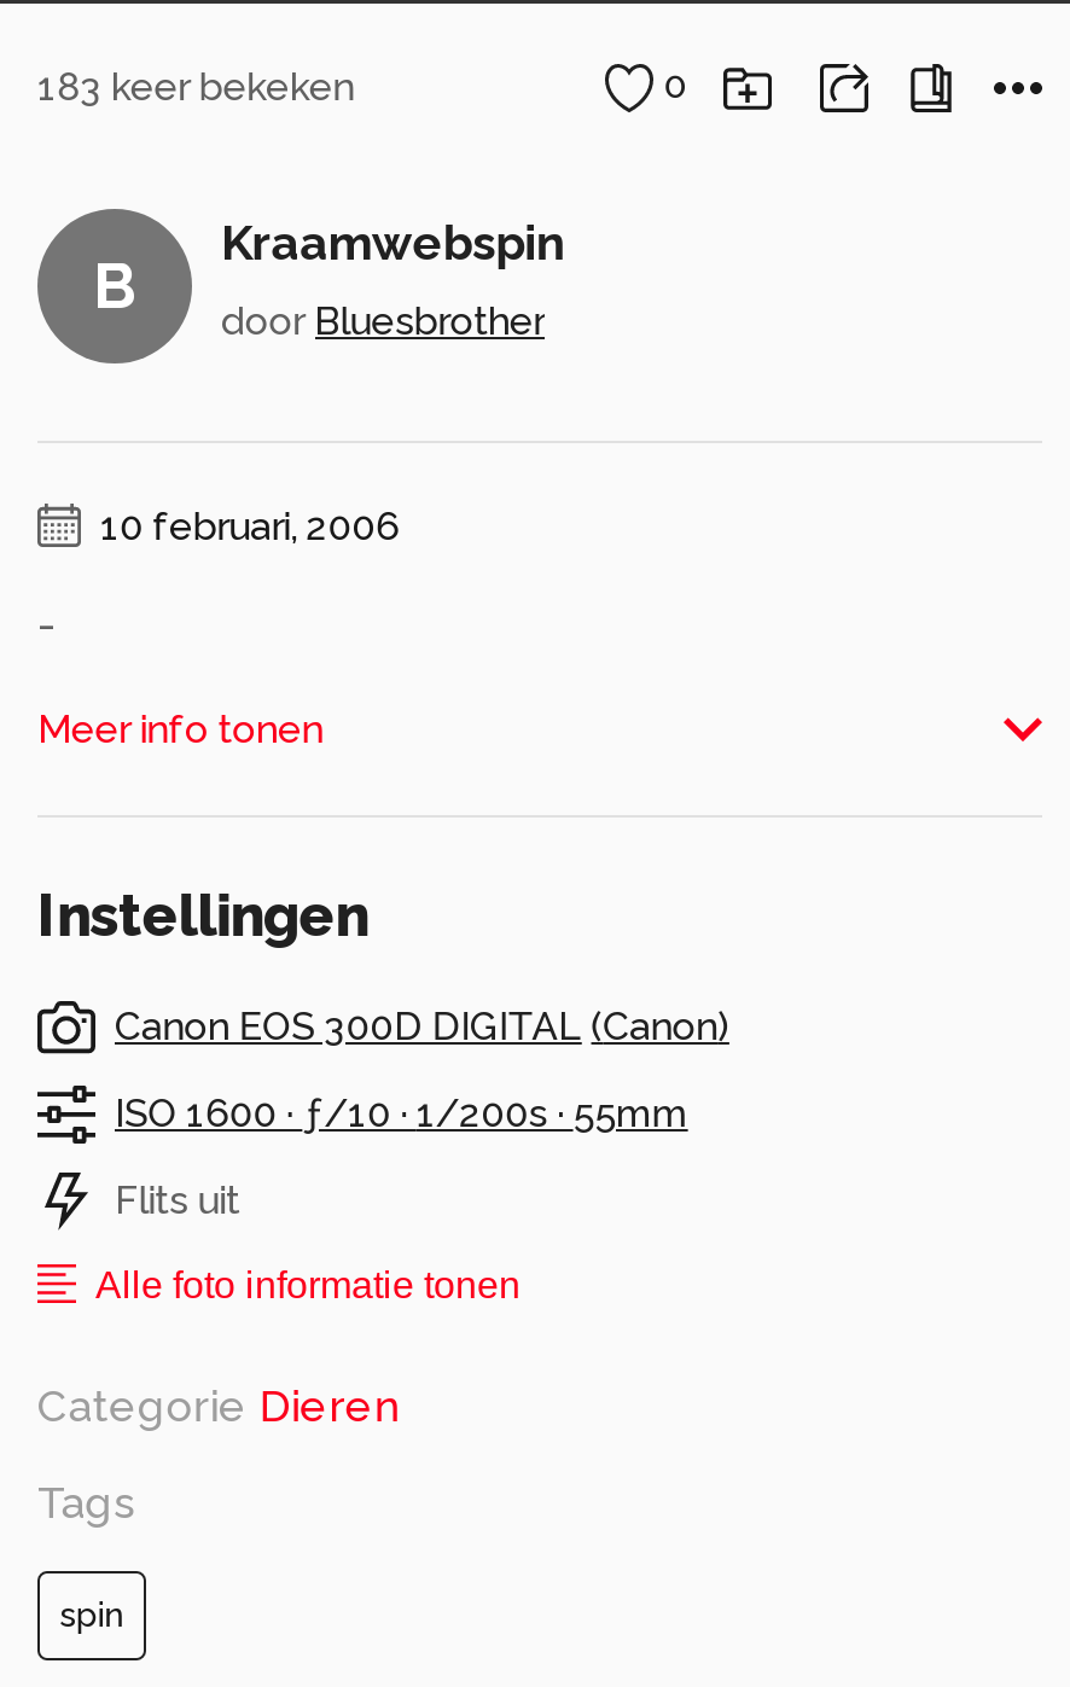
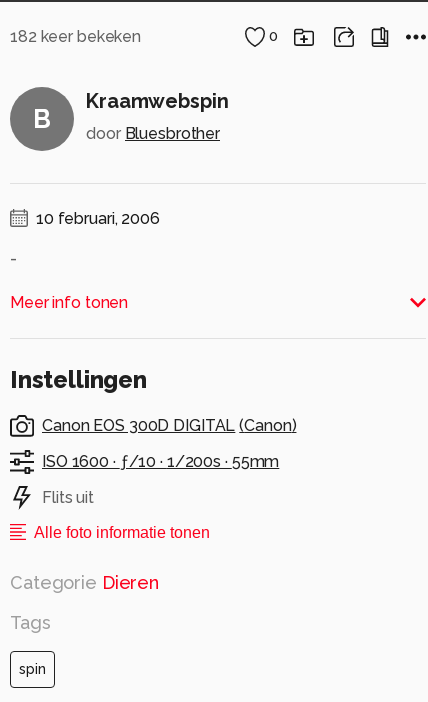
- 183 keer bekeken
+ 182 keer bekeken
